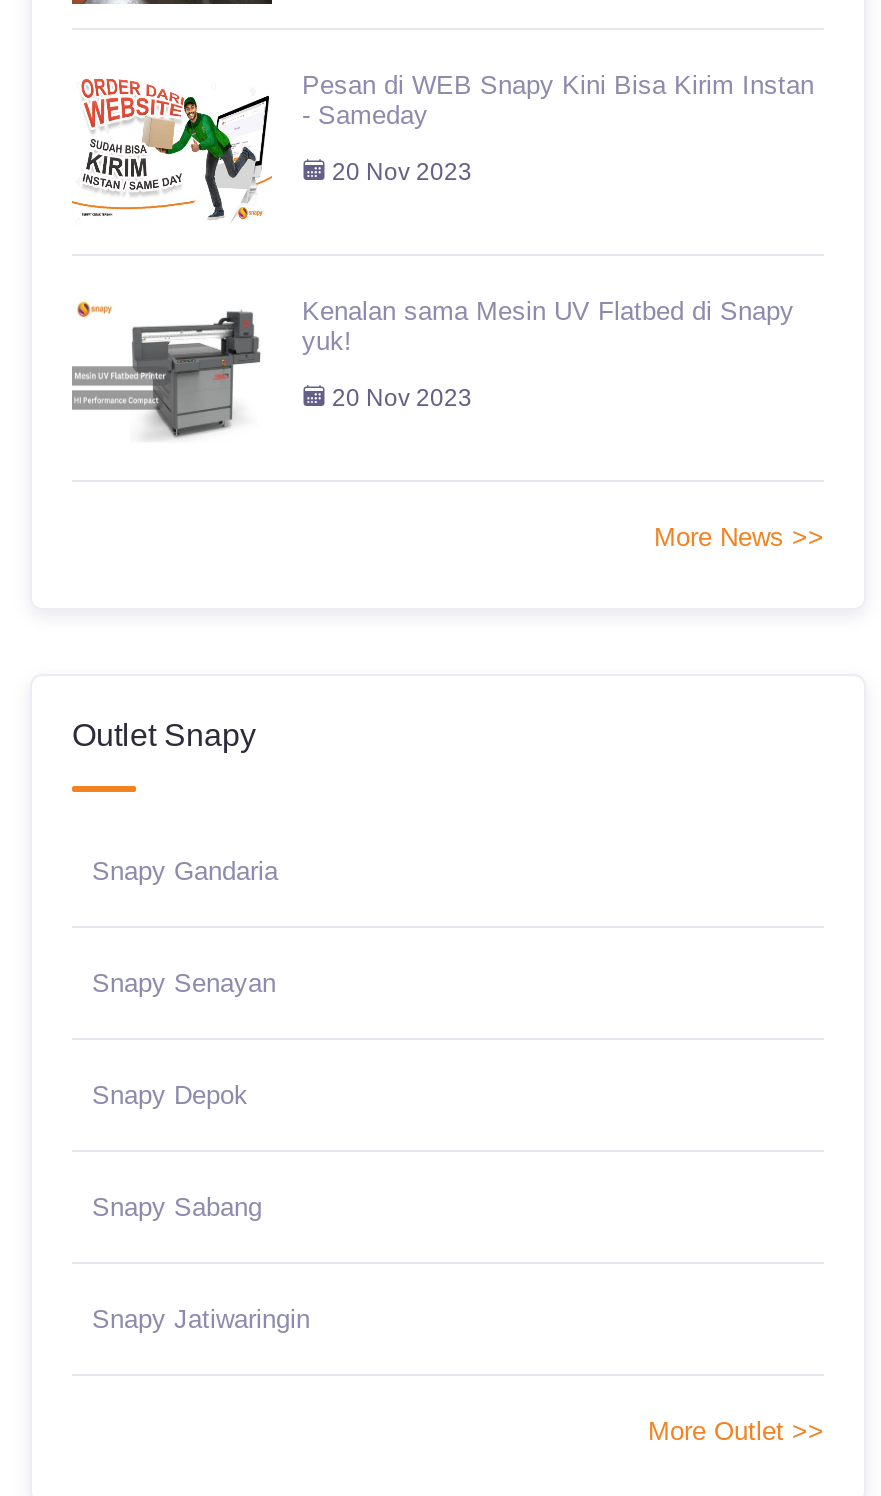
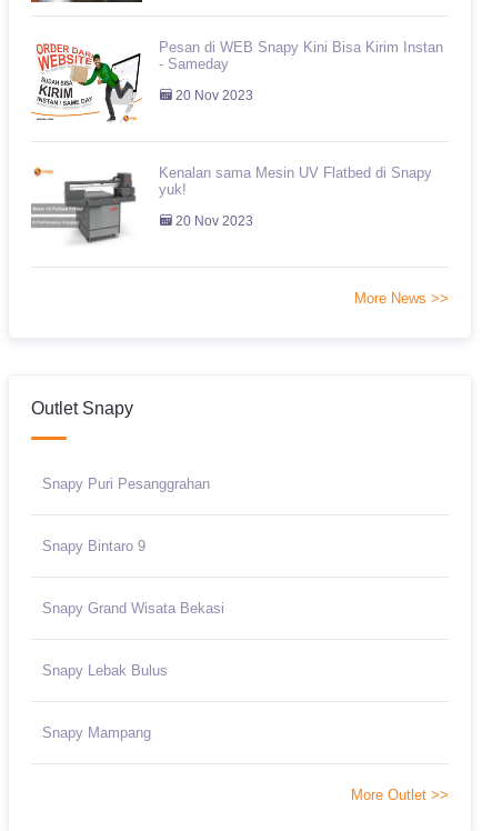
- Snapy Gandaria
+ Snapy Puri Pesanggrahan

- Snapy Senayan
+ Snapy Bintaro 9

- Snapy Depok
+ Snapy Grand Wisata Bekasi

- Snapy Sabang
+ Snapy Lebak Bulus

- Snapy Jatiwaringin
+ Snapy Mampang
